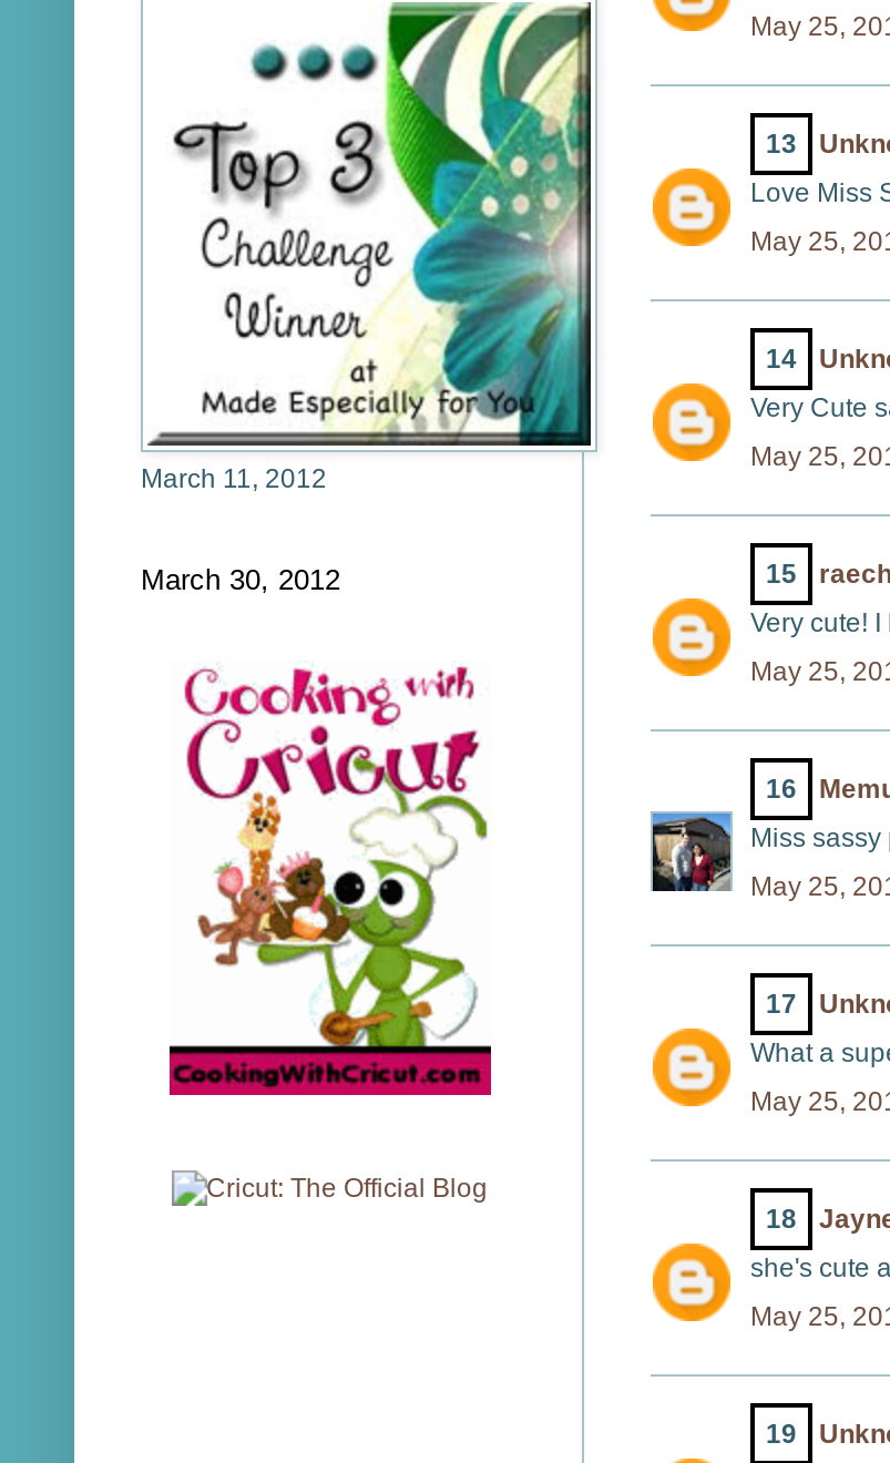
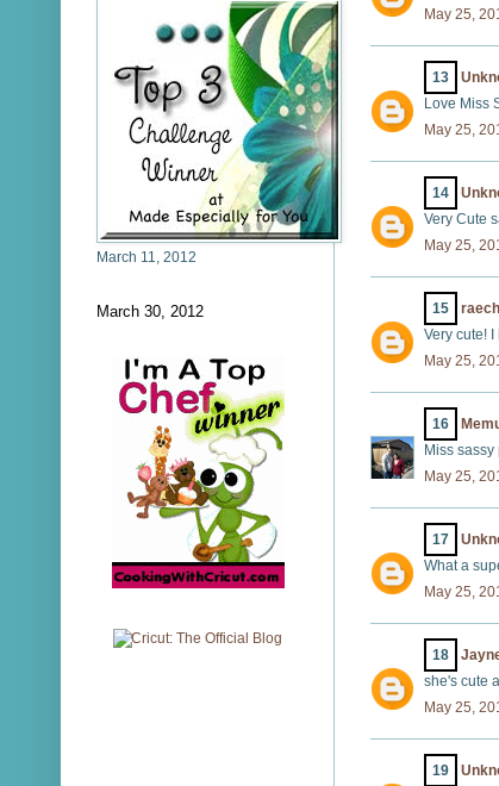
- [image]
+ [image]
